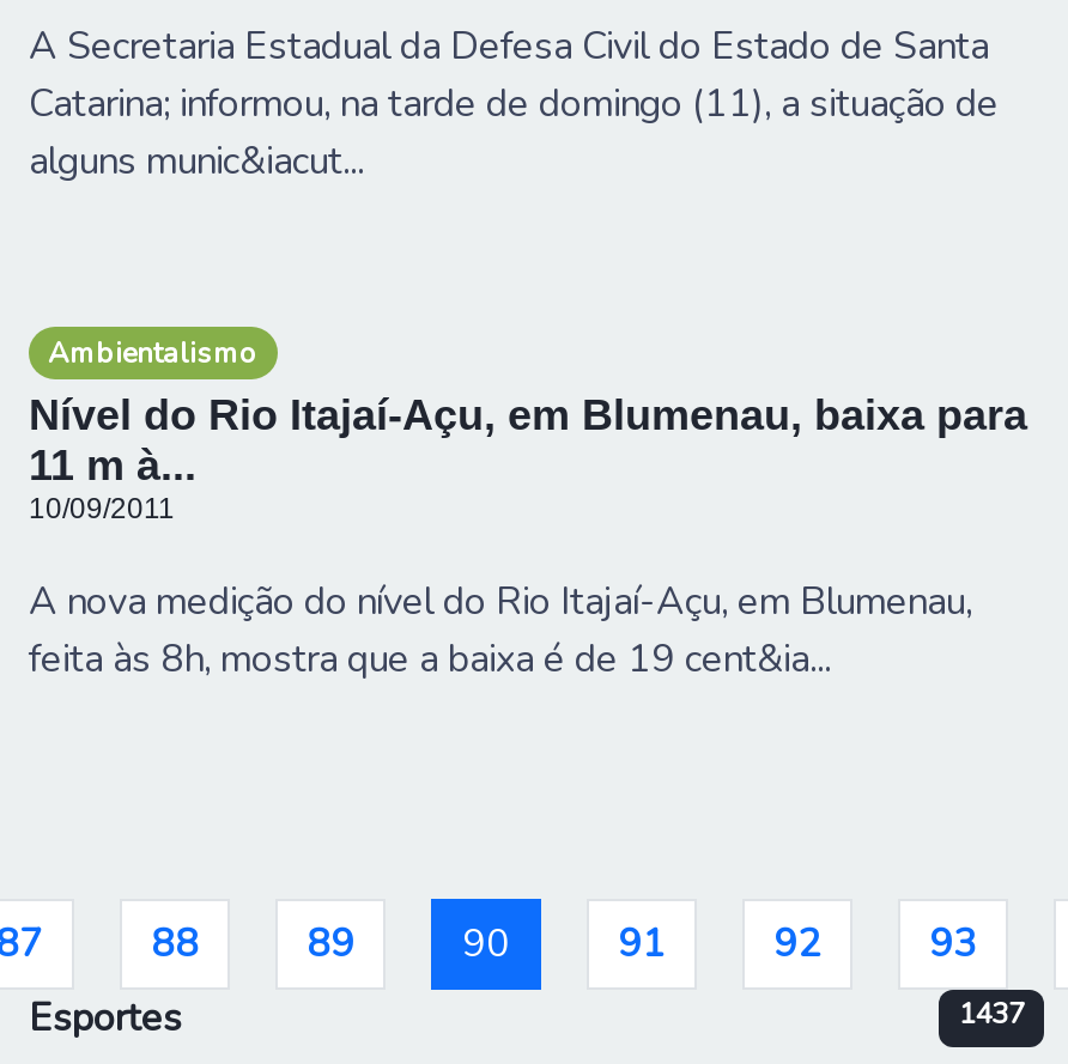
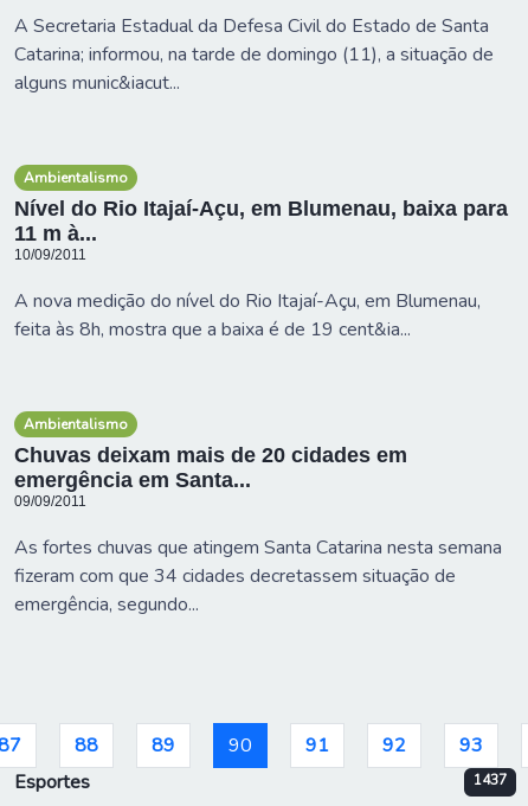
+ Ambientalismo
+ Chuvas deixam mais de 20 cidades em
+ emergência em Santa...
+ 09/09/2011
+ As fortes chuvas que atingem Santa Catarina nesta semana
+ fizeram com que 34 cidades decretassem situação de
+ emergência, segundo...
